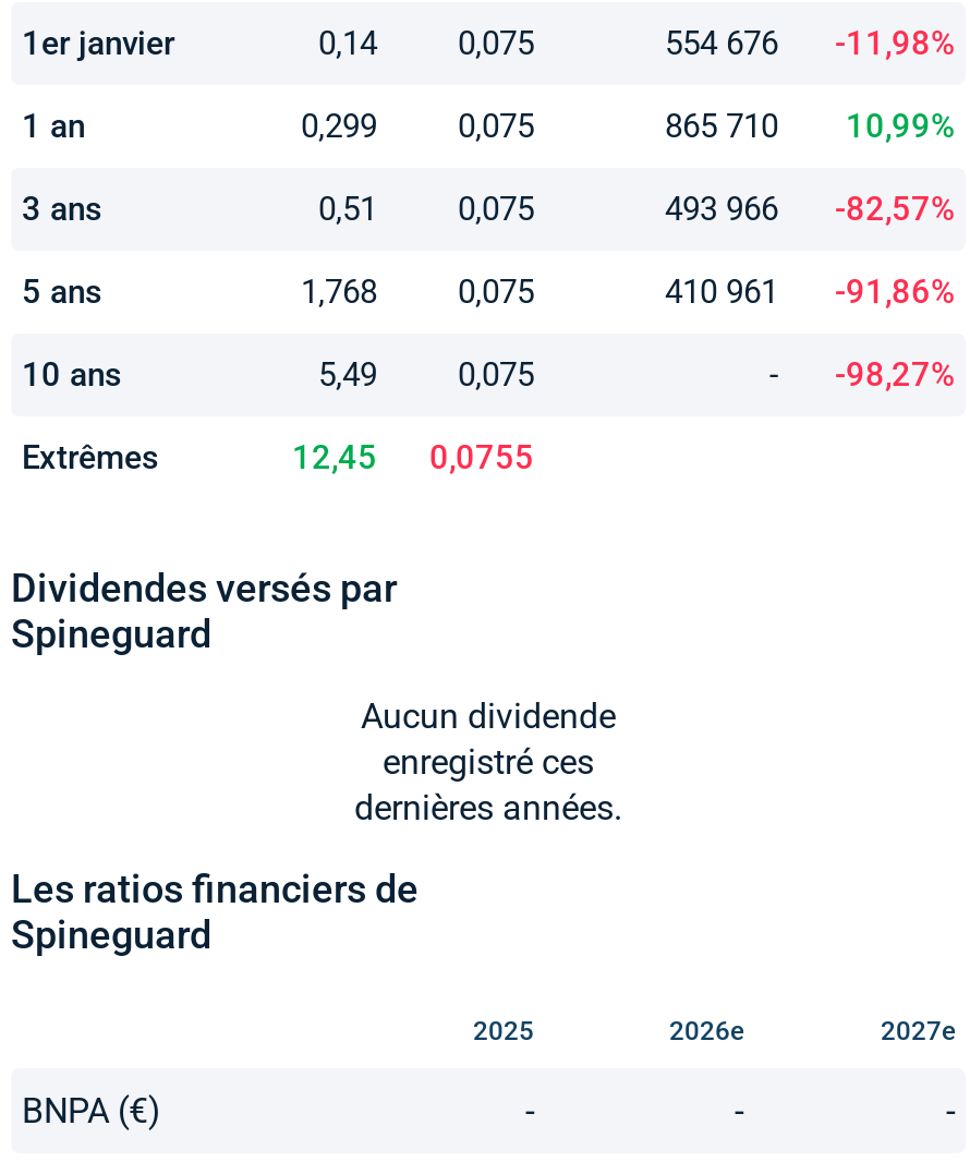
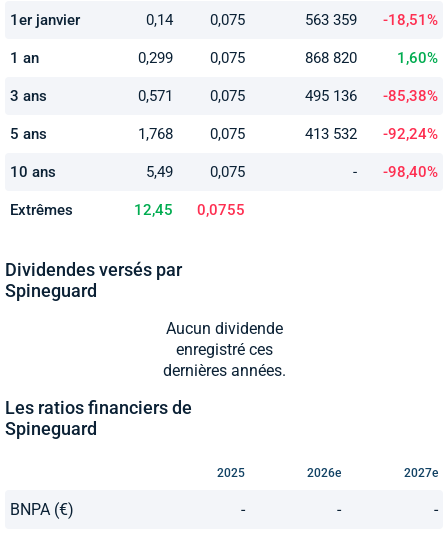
- 554 676
+ 563 359

- -11,98%
+ -18,51%

- 865 710
+ 868 820

- 10,99%
+ 1,60%

- 0,51
+ 0,571

- 493 966
+ 495 136

- -82,57%
+ -85,38%

- 410 961
+ 413 532

- -91,86%
+ -92,24%

- -98,27%
+ -98,40%
